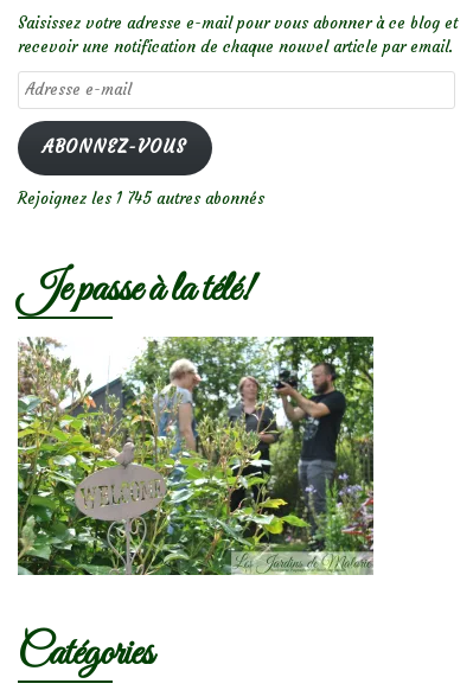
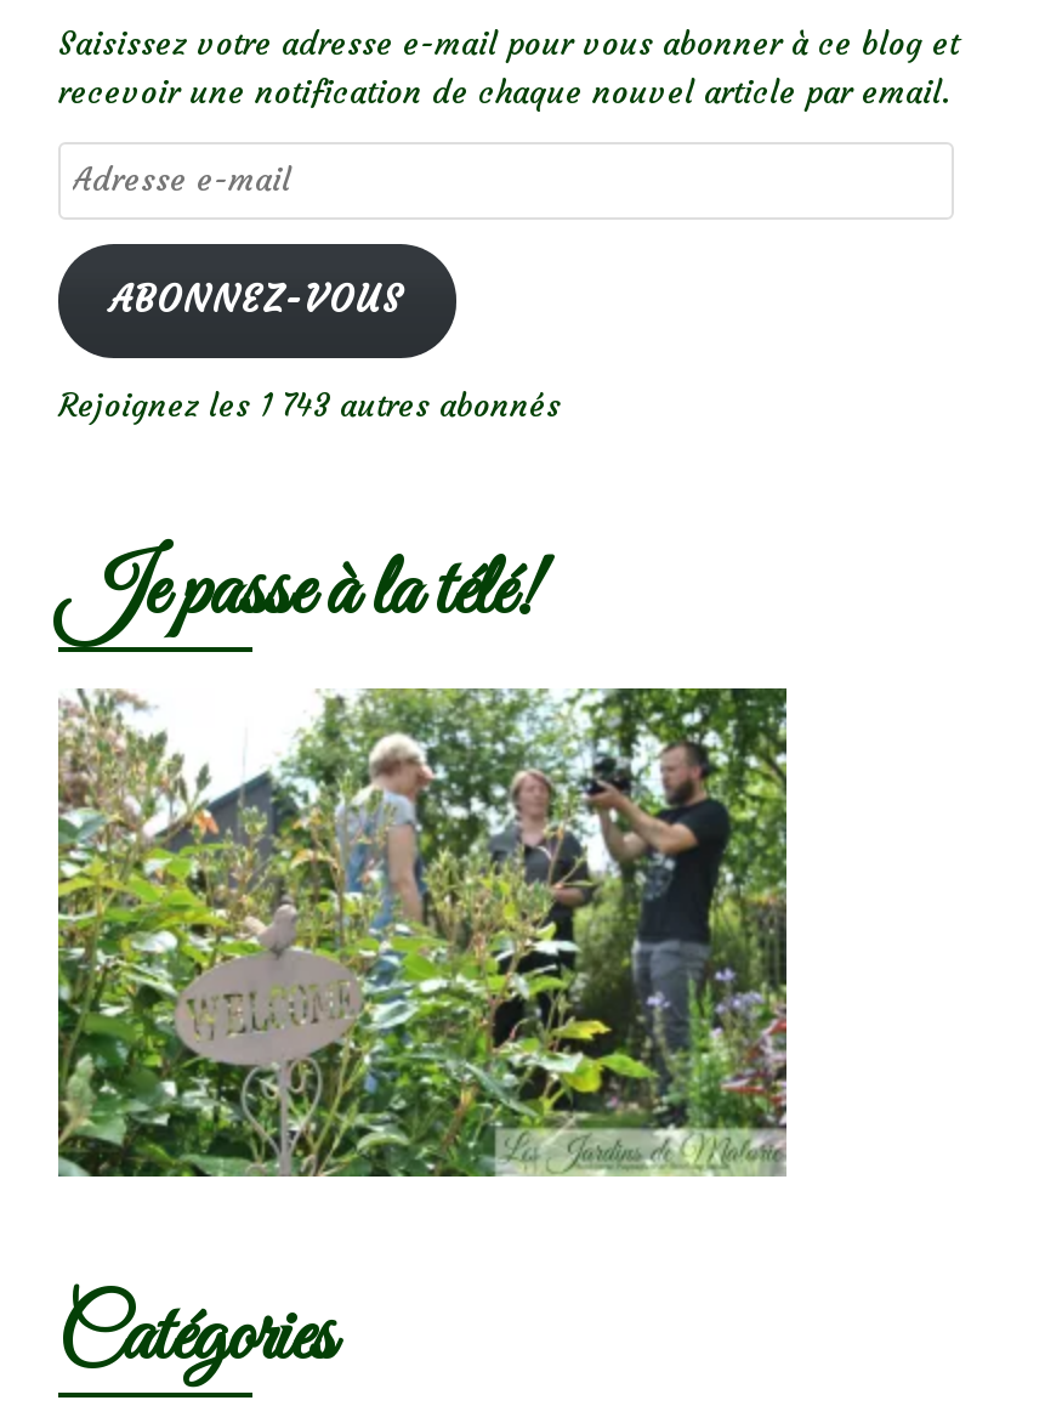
- Rejoignez les 1 745 autres abonnés
+ Rejoignez les 1 743 autres abonnés
